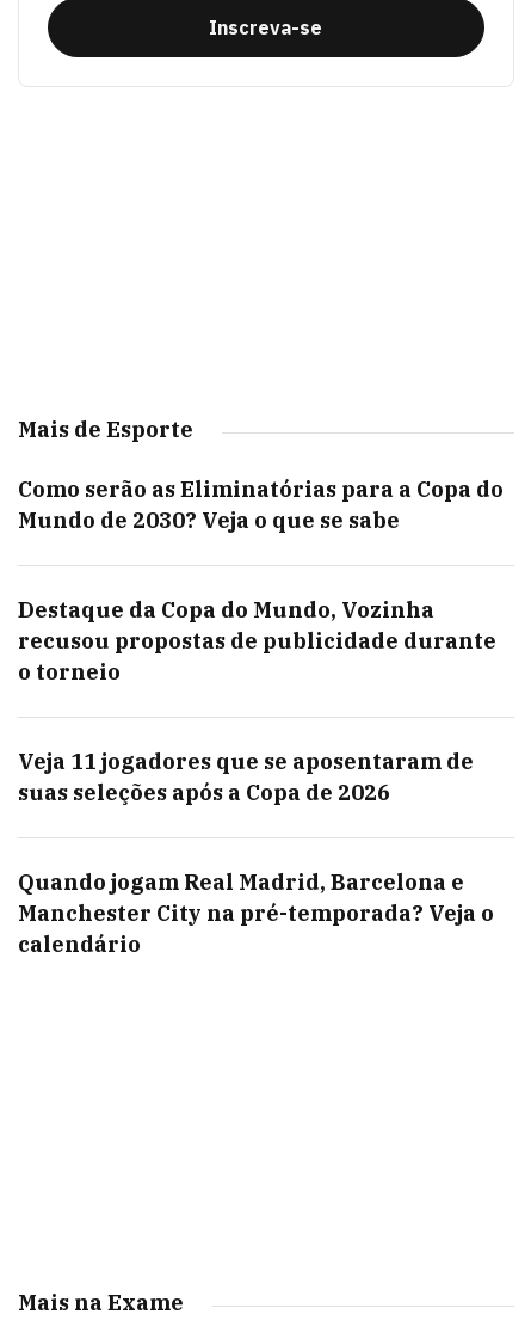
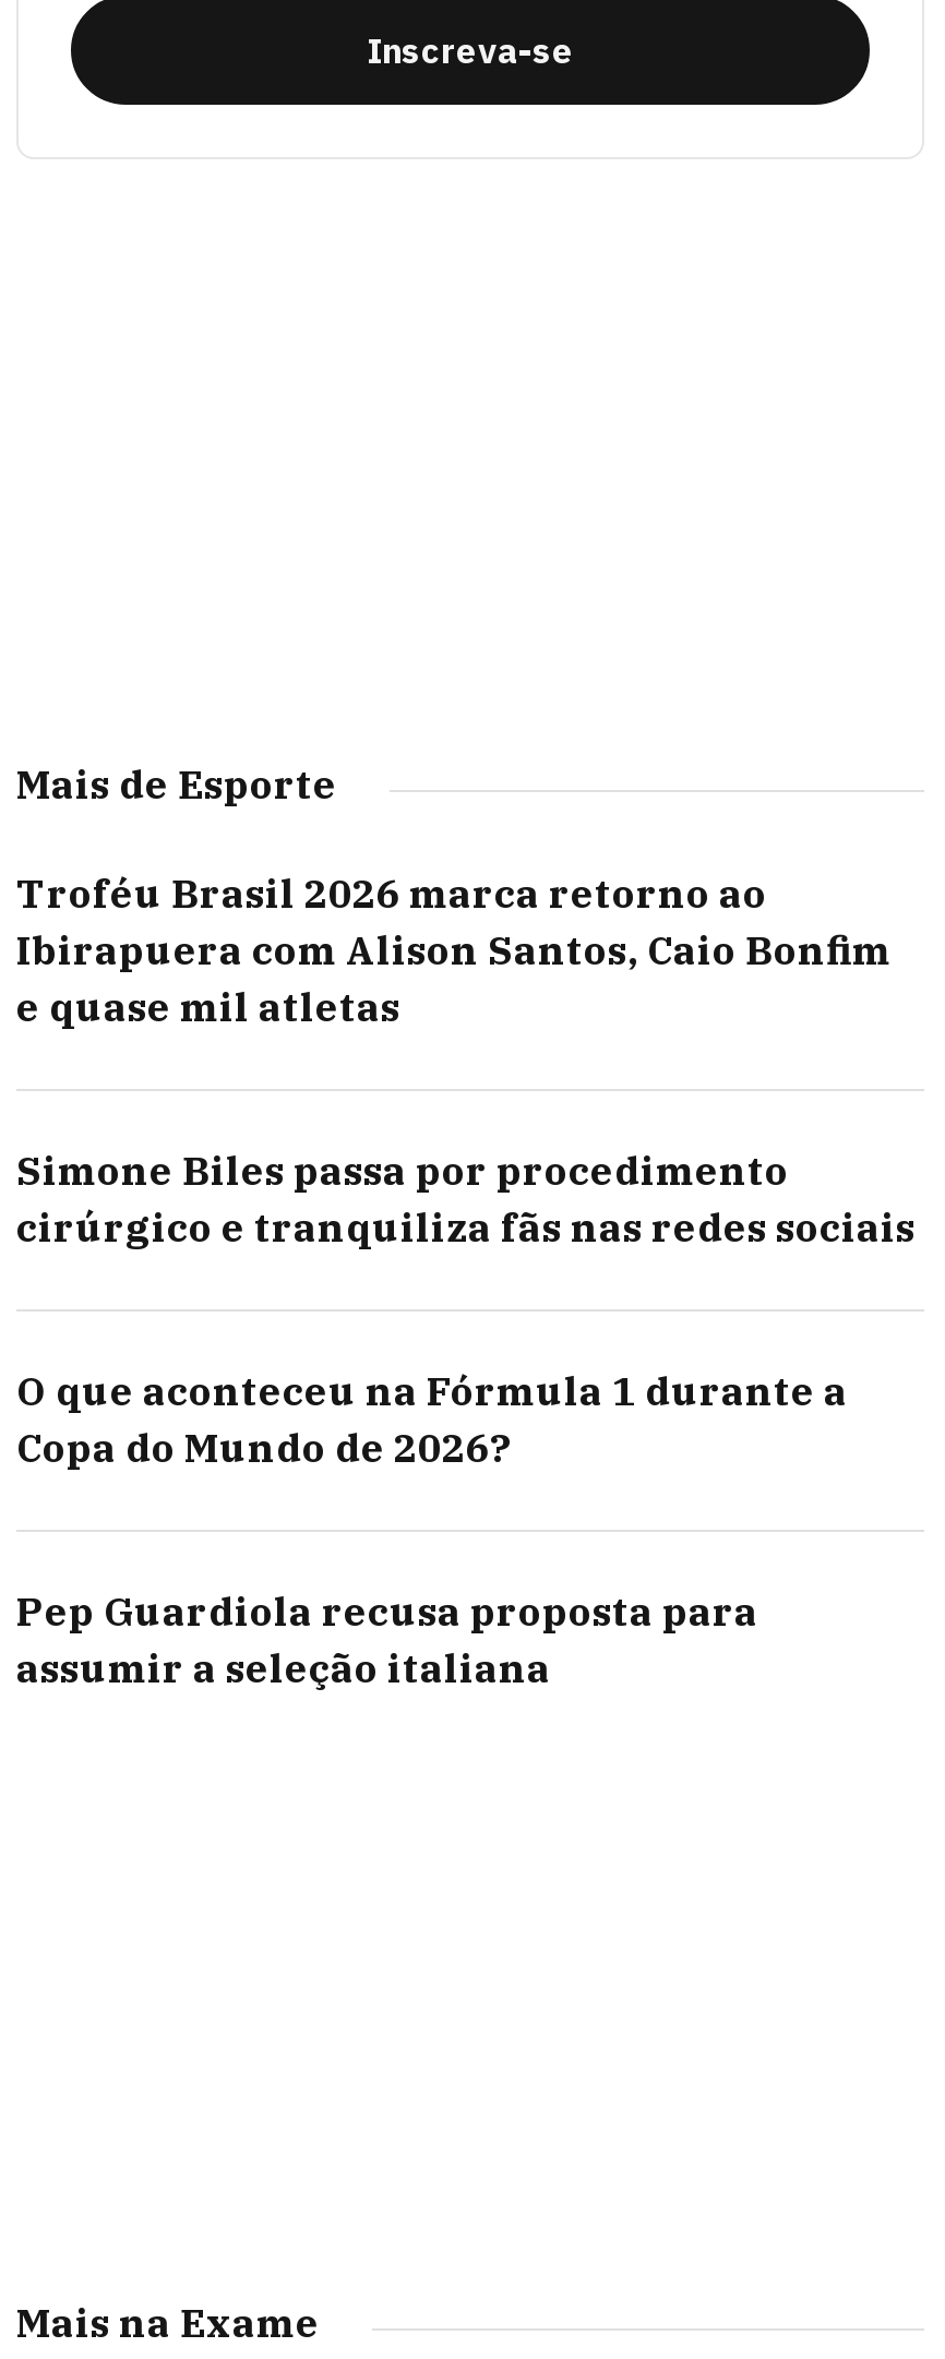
- Como serão as Eliminatórias para a Copa do
- Mundo de 2030? Veja o que se sabe
+ Troféu Brasil 2026 marca retorno ao
+ Ibirapuera com Alison Santos, Caio Bonfim
+ e quase mil atletas

- Destaque da Copa do Mundo, Vozinha
- recusou propostas de publicidade durante
- o torneio
+ Simone Biles passa por procedimento
+ cirúrgico e tranquiliza fãs nas redes sociais

- Veja 11 jogadores que se aposentaram de
- suas seleções após a Copa de 2026
+ O que aconteceu na Fórmula 1 durante a
+ Copa do Mundo de 2026?

- Quando jogam Real Madrid, Barcelona e
- Manchester City na pré-temporada? Veja o
- calendário
+ Pep Guardiola recusa proposta para
+ assumir a seleção italiana
